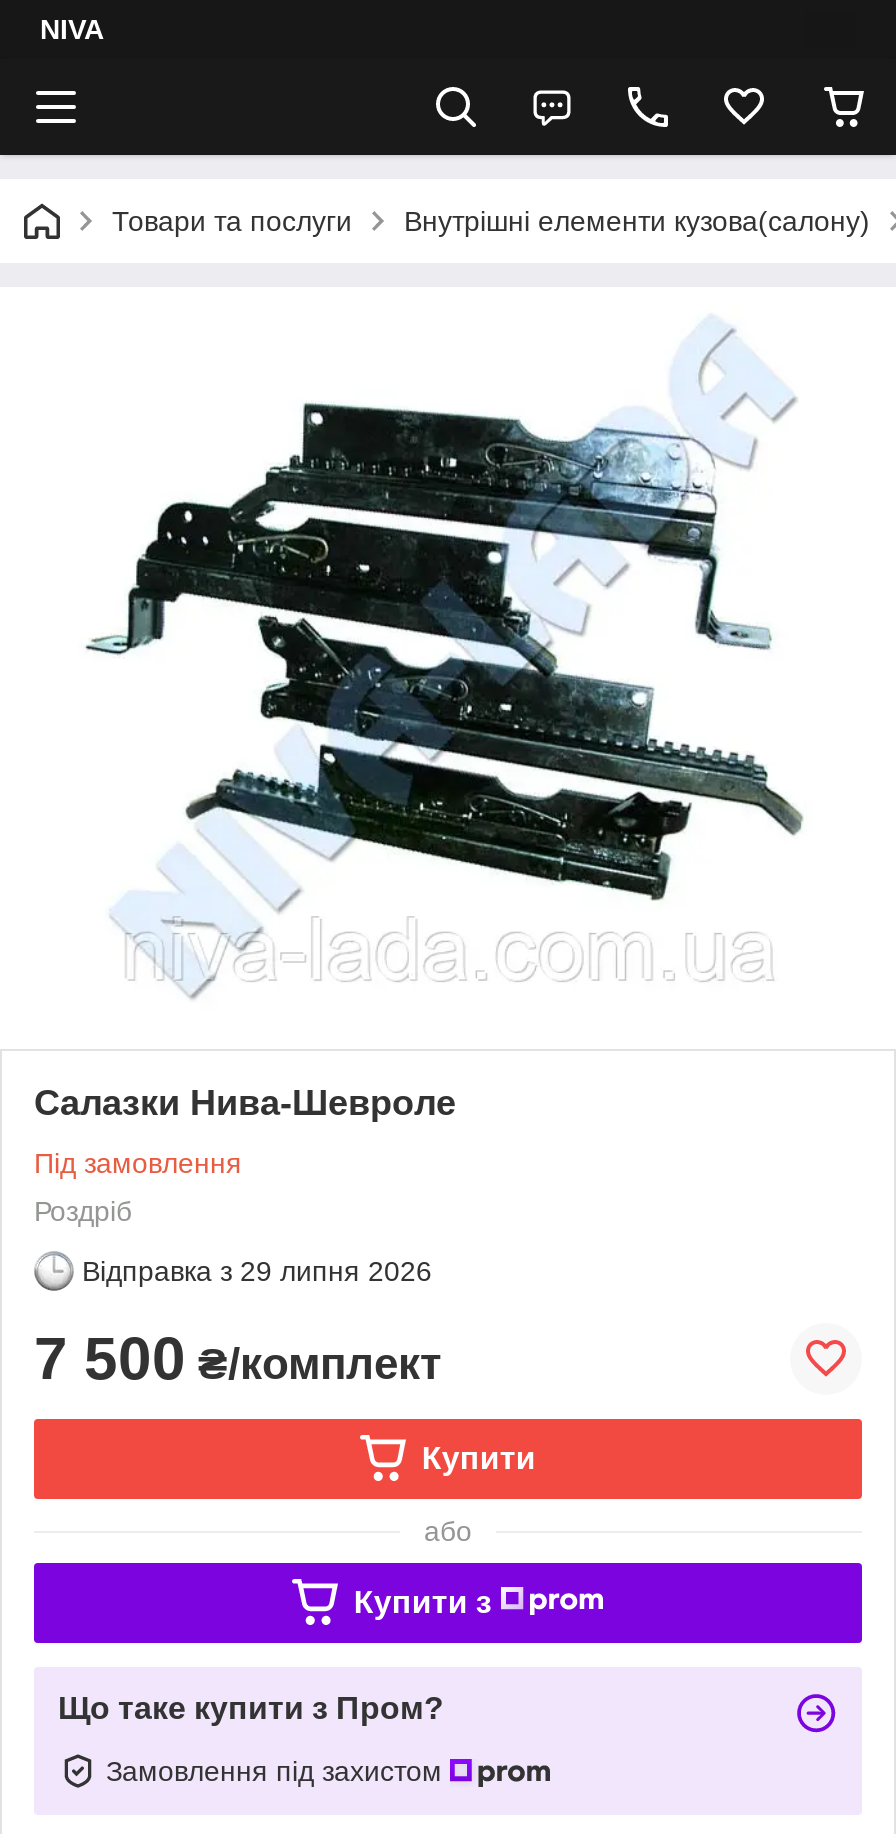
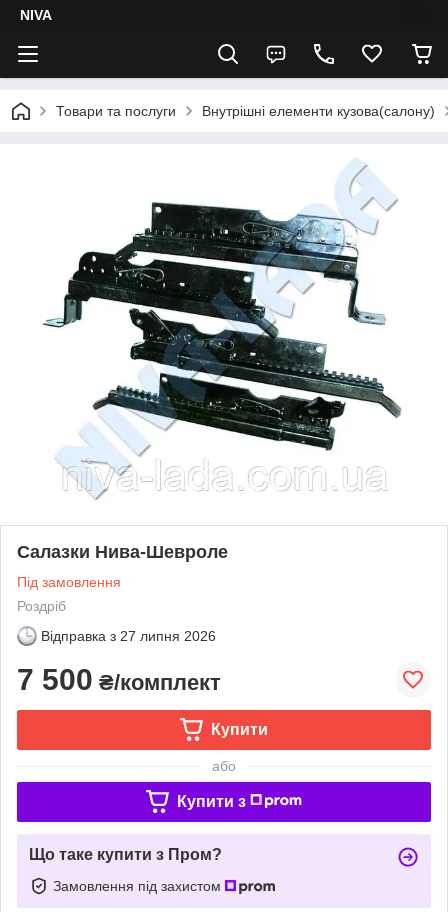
- Відправка з 29 липня 2026
+ Відправка з 27 липня 2026
